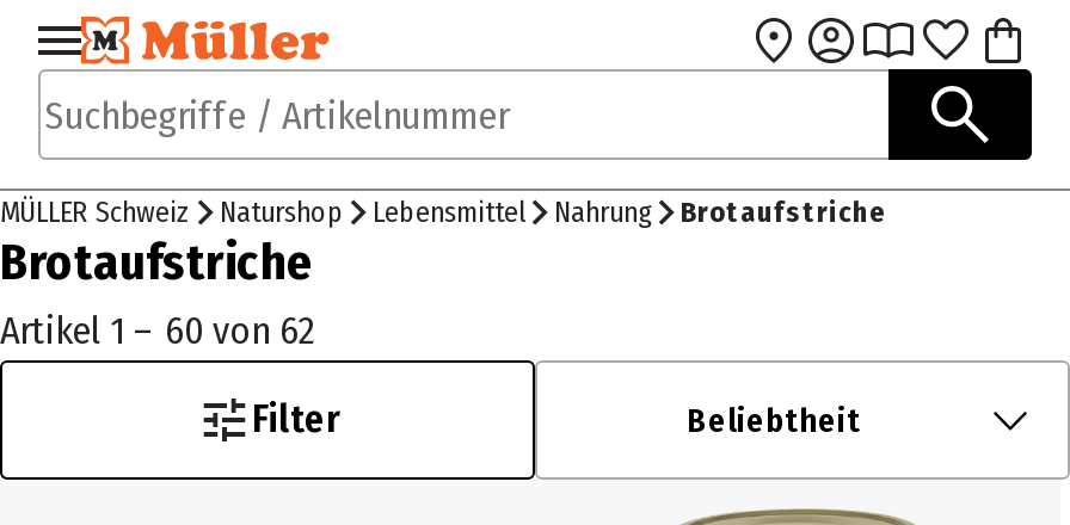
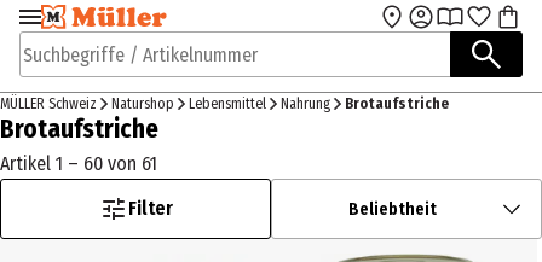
- Artikel 1 – 60 von 62
+ Artikel 1 – 60 von 61
